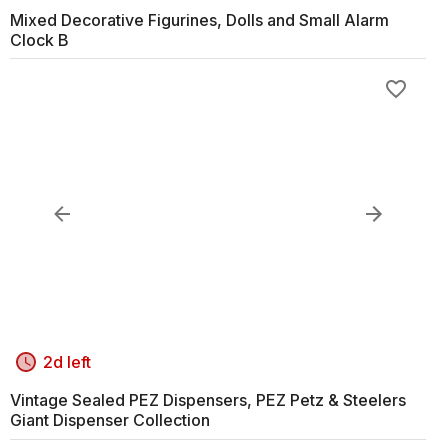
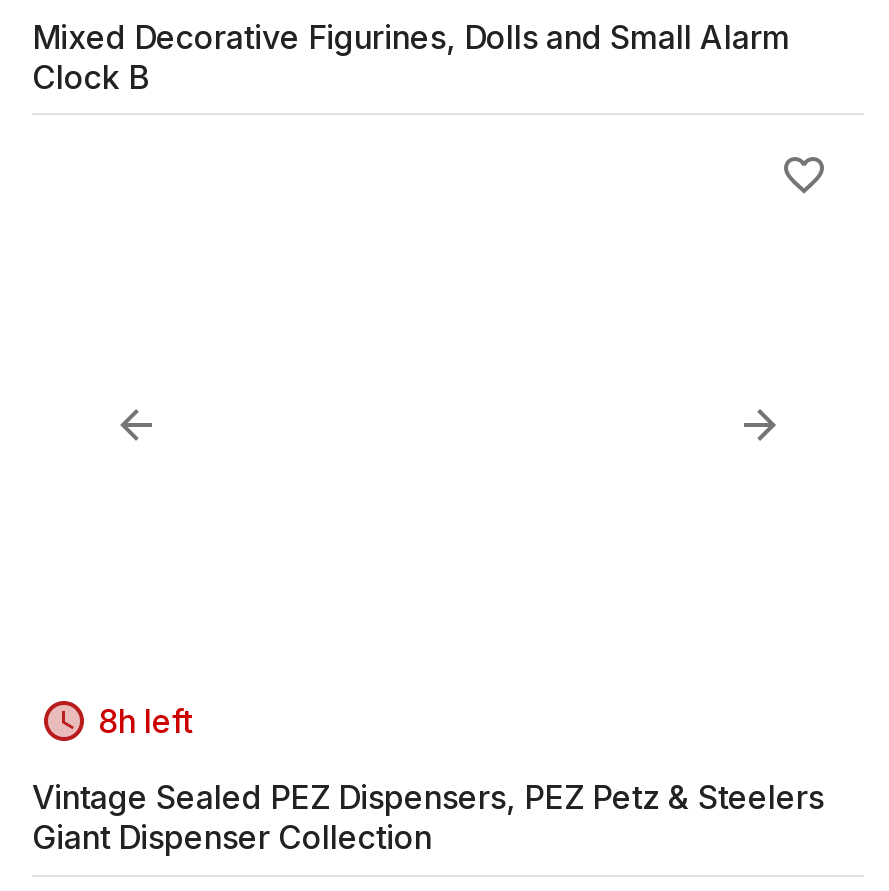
- 2d left
+ 8h left
